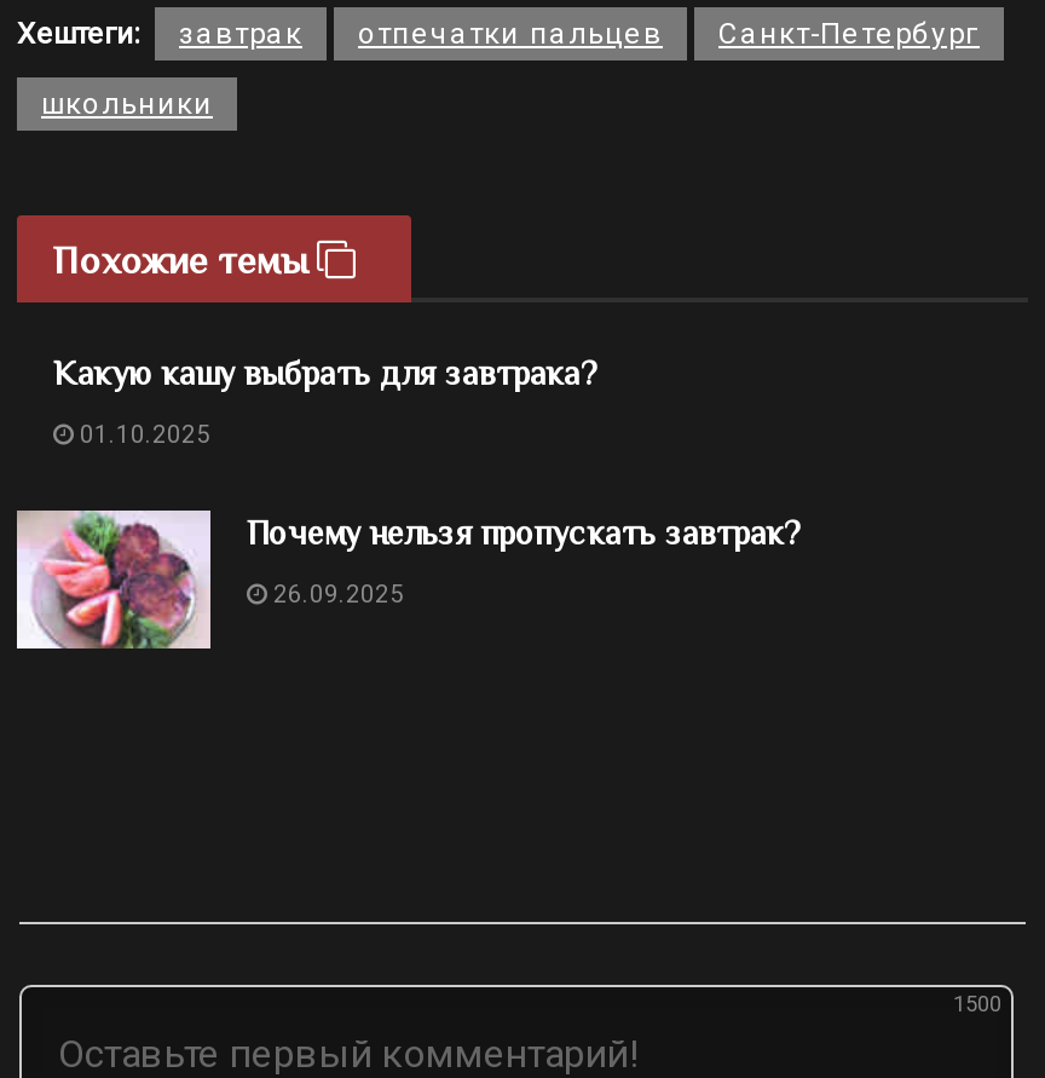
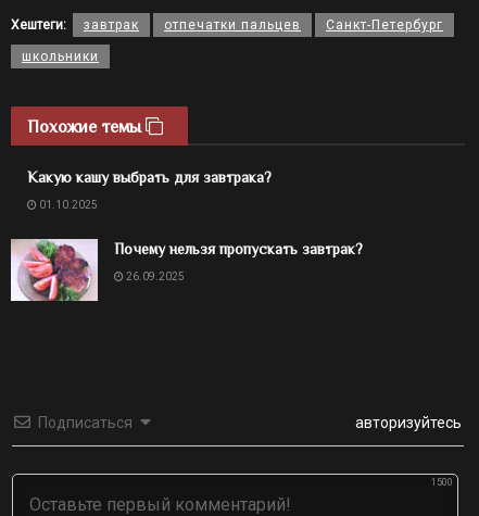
+ Подписаться
+ авторизуйтесь
